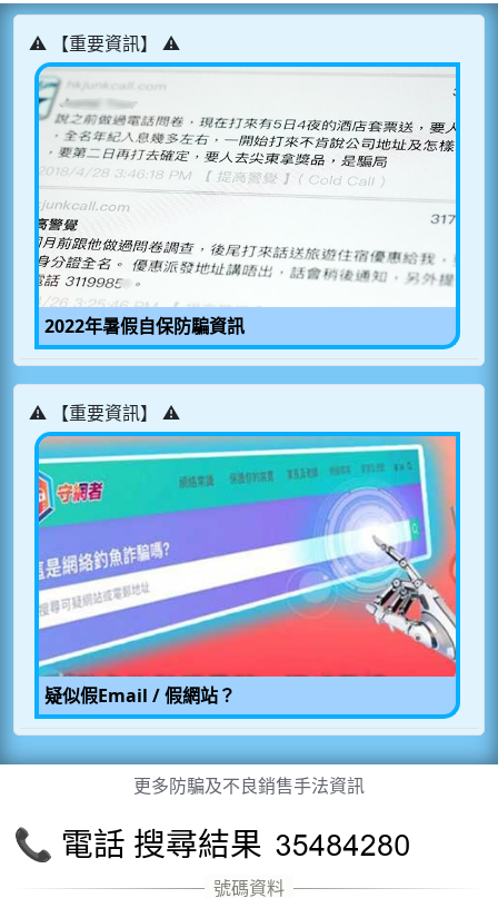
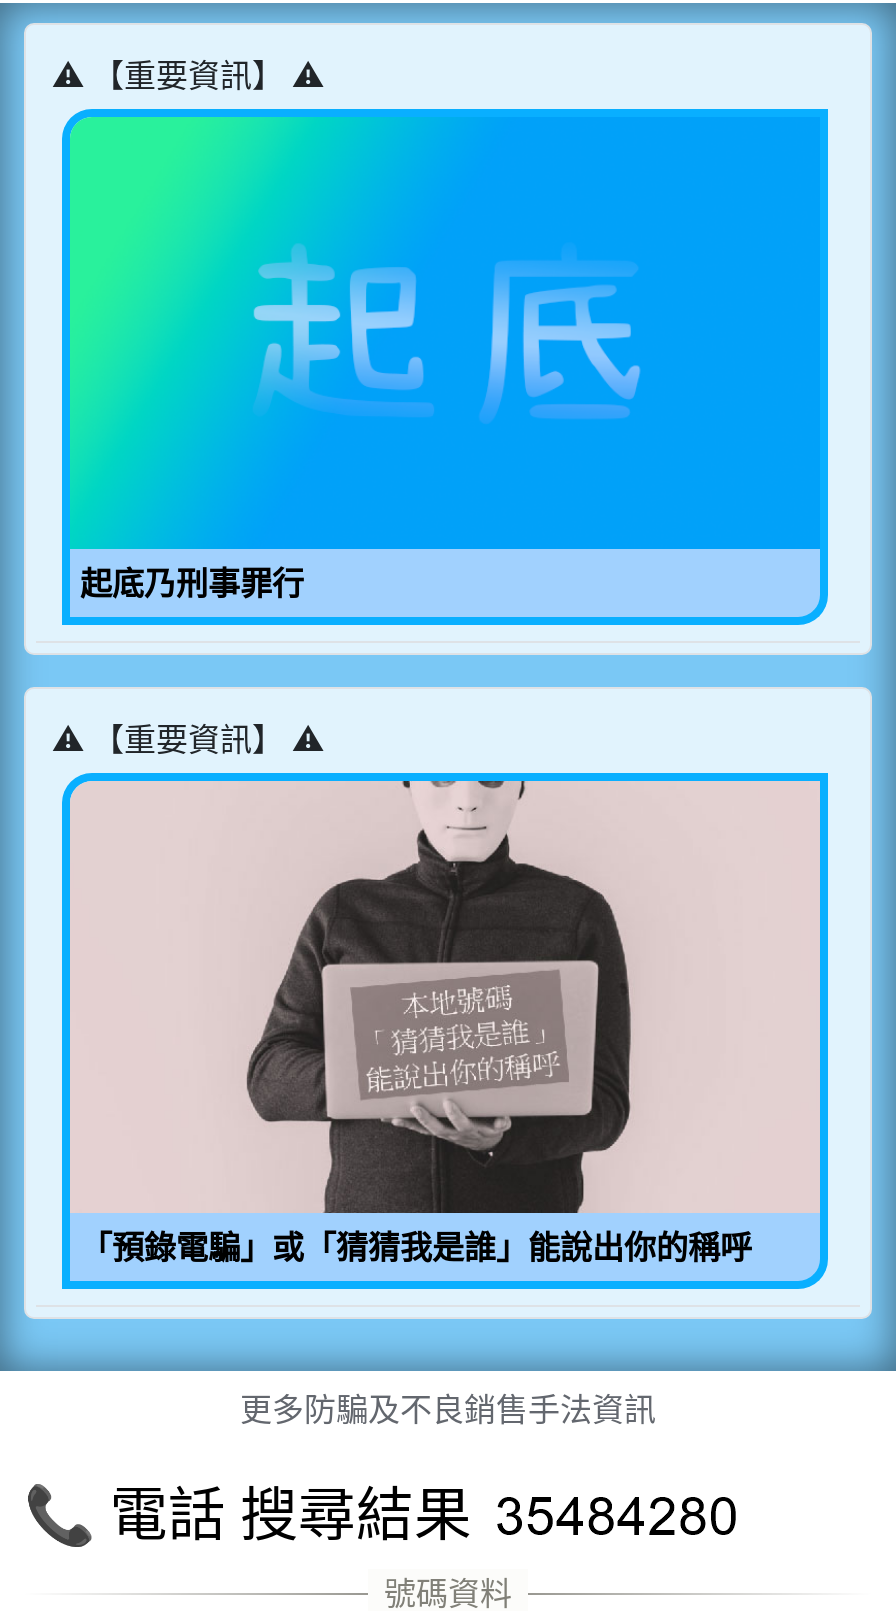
- [image]
- 2022年暑假自保防騙資訊
+ [image]
+ 起底乃刑事罪行

- [image]
- 疑似假Email / 假網站？
+ [image]
+ 「預錄電騙」或「猜猜我是誰」能說出你的稱呼
